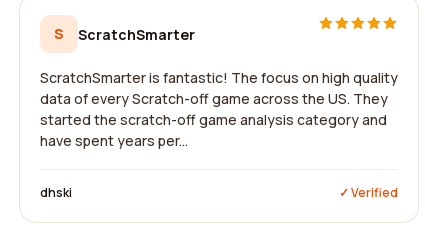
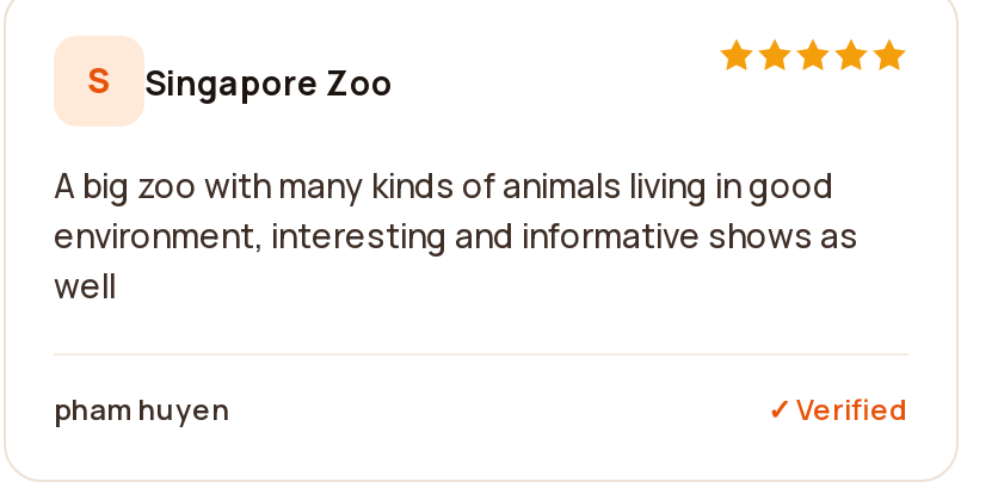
- ScratchSmarter
+ Singapore Zoo

- ScratchSmarter is fantastic! The focus on high quality
- data of every Scratch-off game across the US. They
- started the scratch-off game analysis category and
- have spent years per...
+ A big zoo with many kinds of animals living in good
+ environment, interesting and informative shows as
+ well

- dhski
+ pham huyen
